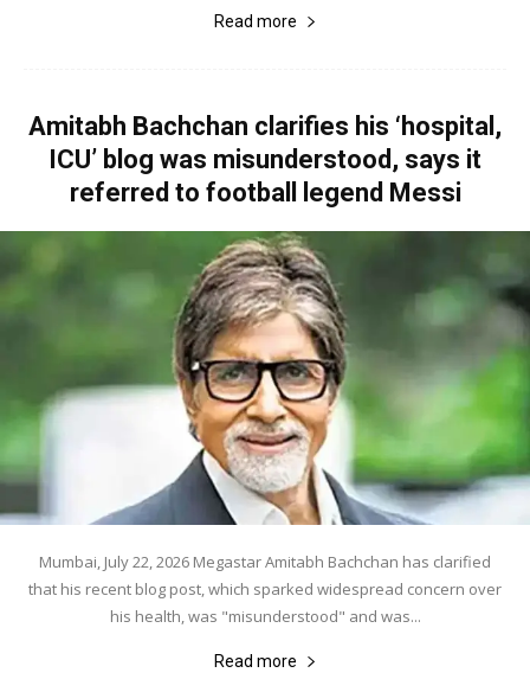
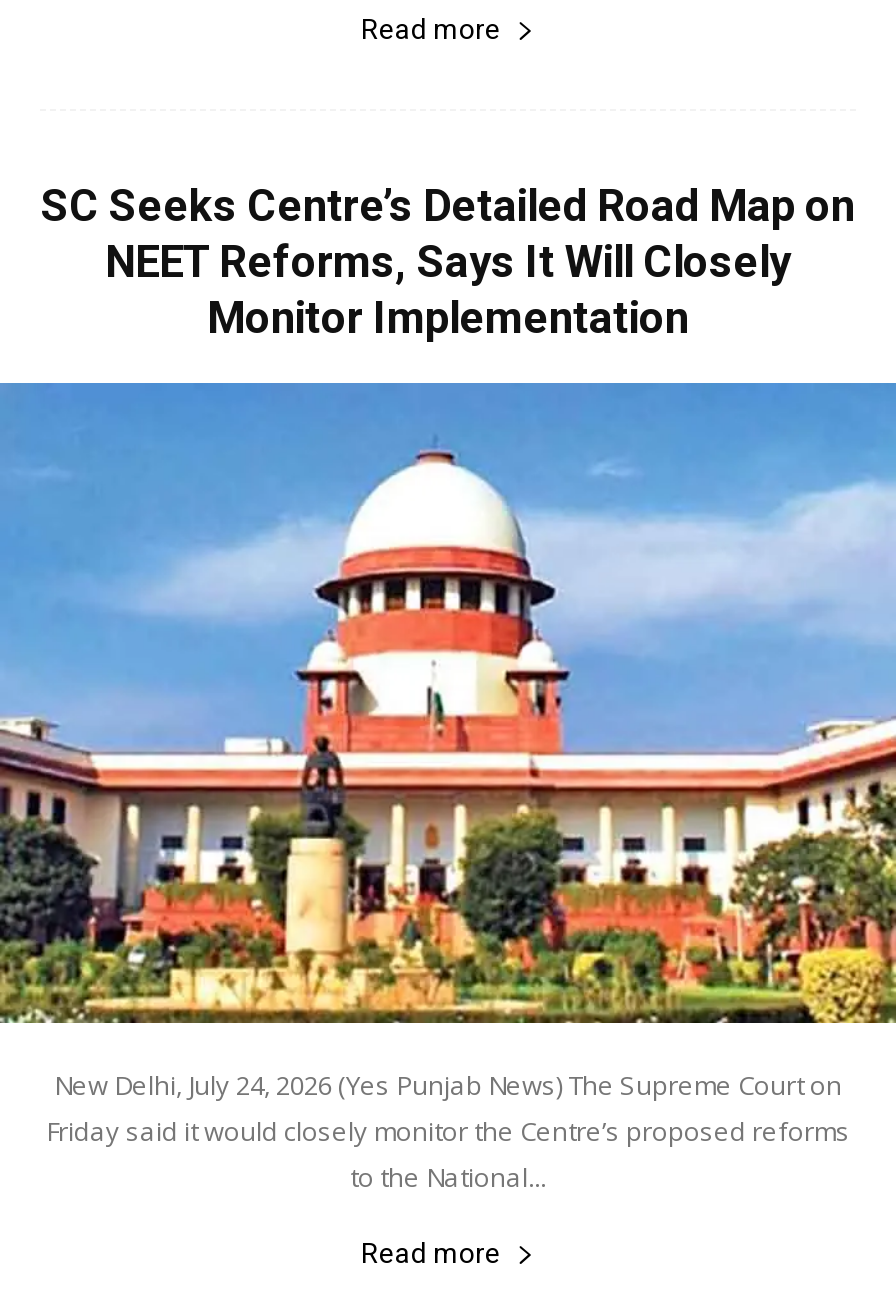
- Amitabh Bachchan clarifies his ‘hospital,
- ICU’ blog was misunderstood, says it
- referred to football legend Messi
+ SC Seeks Centre’s Detailed Road Map on
+ NEET Reforms, Says It Will Closely
+ Monitor Implementation

- [image]
- Mumbai, July 22, 2026 Megastar Amitabh Bachchan has clarified
- that his recent blog post, which sparked widespread concern over
- his health, was "misunderstood" and was...
+ [image]
+ New Delhi, July 24, 2026 (Yes Punjab News) The Supreme Court on
+ Friday said it would closely monitor the Centre’s proposed reforms
+ to the National...
